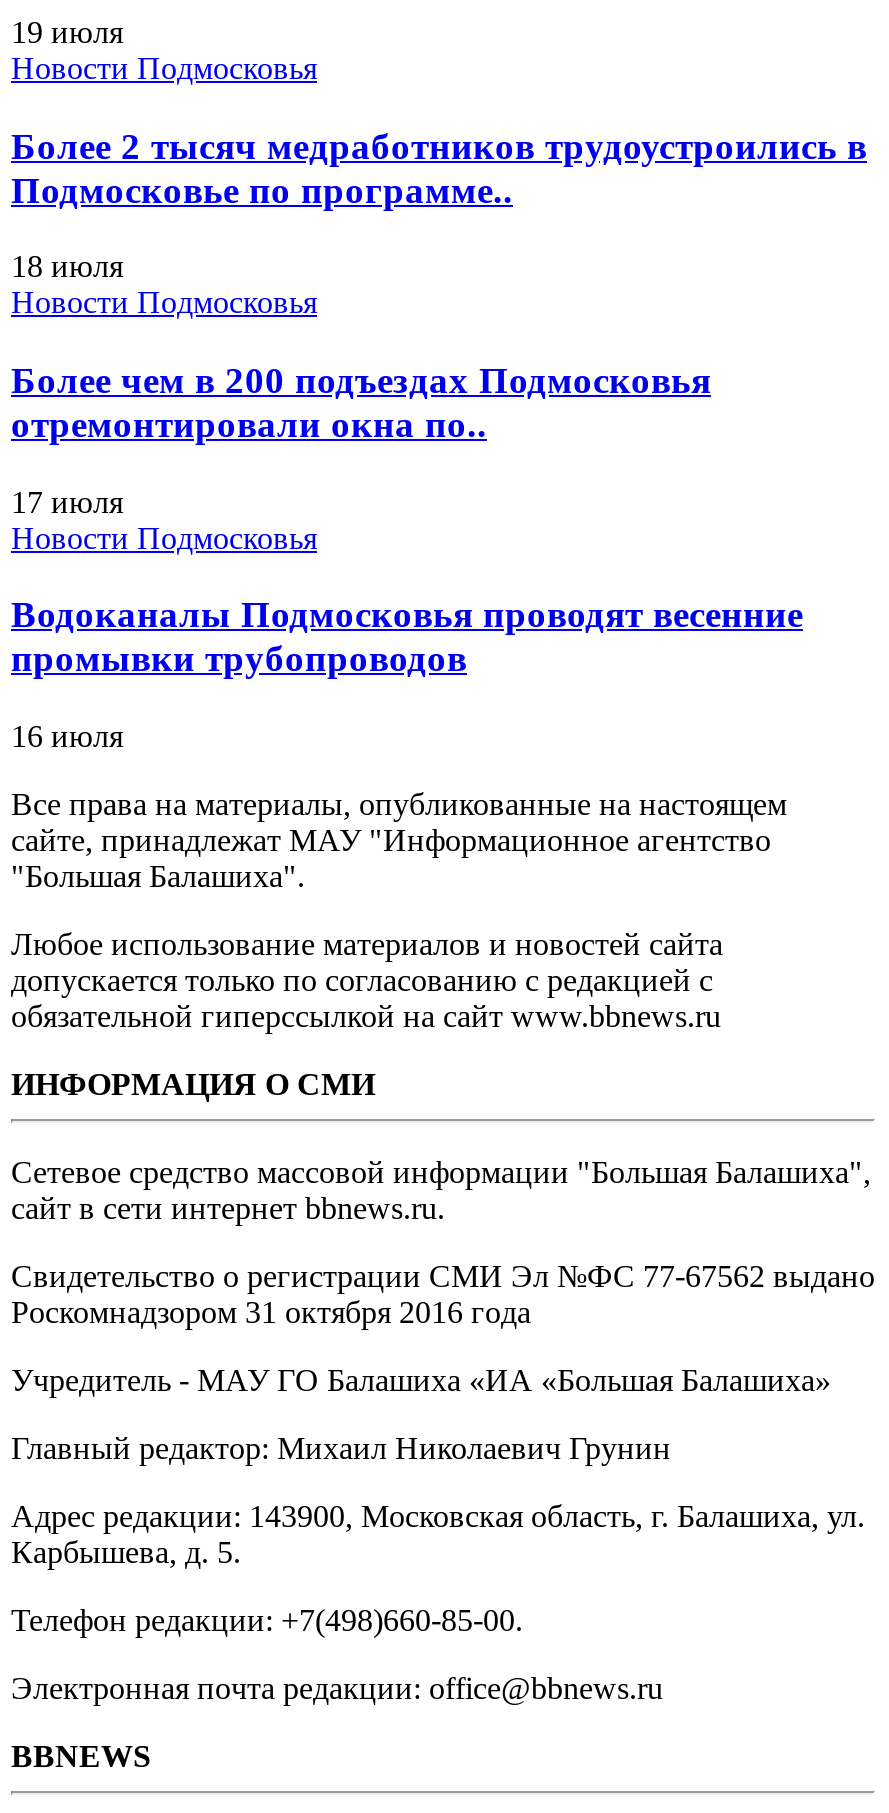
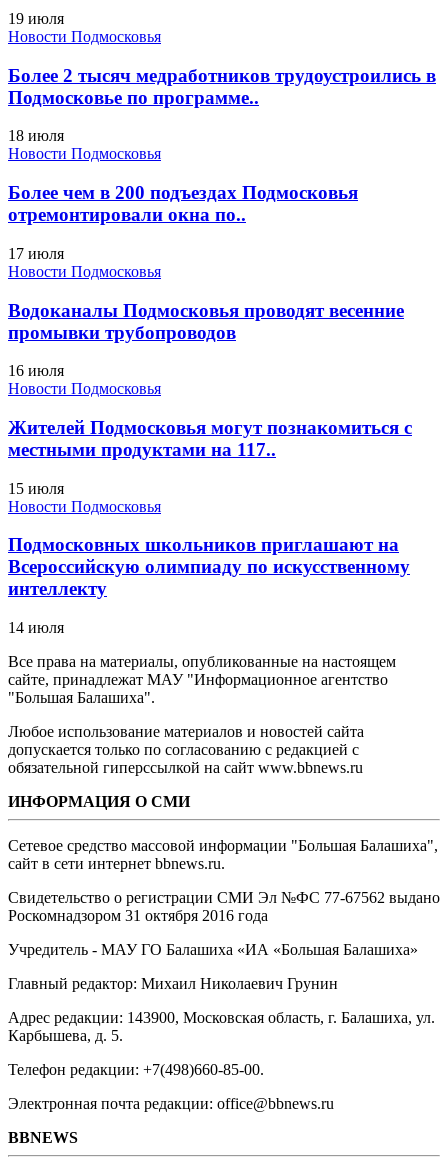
+ Новости Подмосковья
+ Жителей Подмосковья могут познакомиться с
+ местными продуктами на 117..
+ 15 июля
+ Новости Подмосковья
+ Подмосковных школьников приглашают на
+ Всероссийскую олимпиаду по искусственному
+ интеллекту
+ 14 июля
